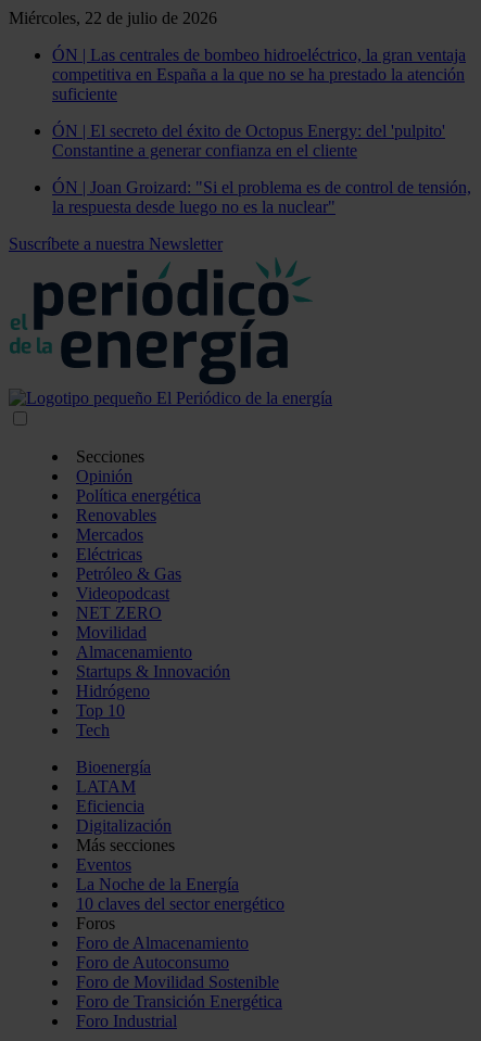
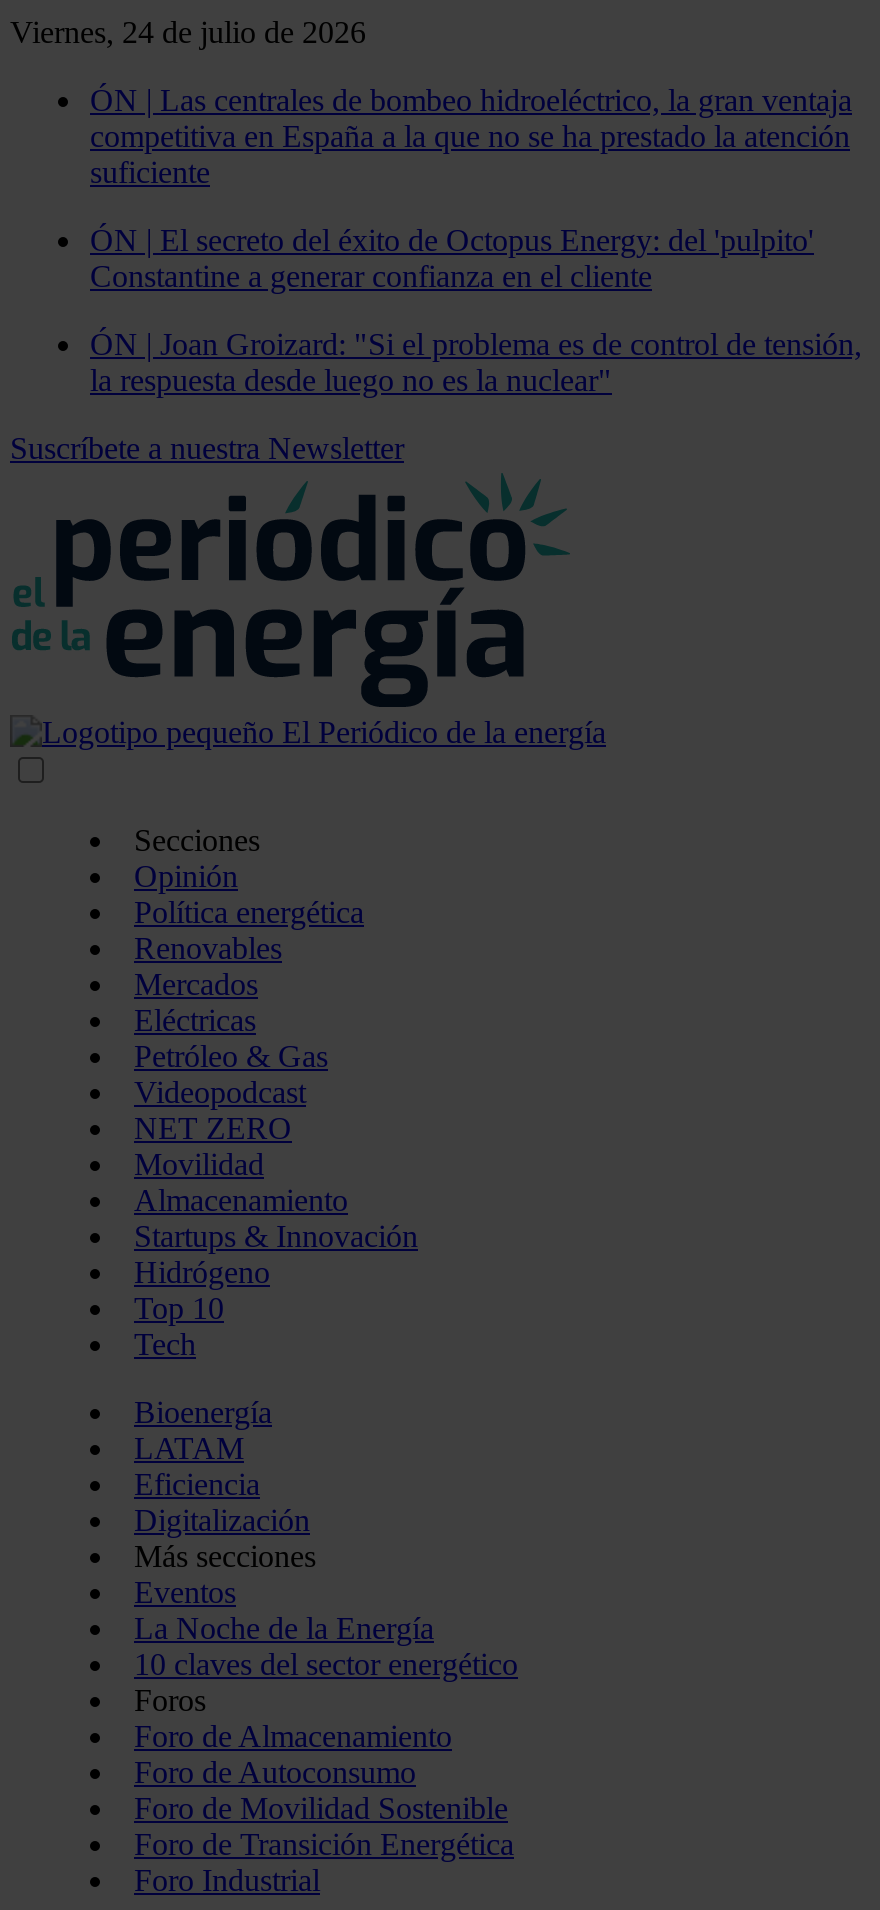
- Miércoles, 22 de julio de 2026
+ Viernes, 24 de julio de 2026
